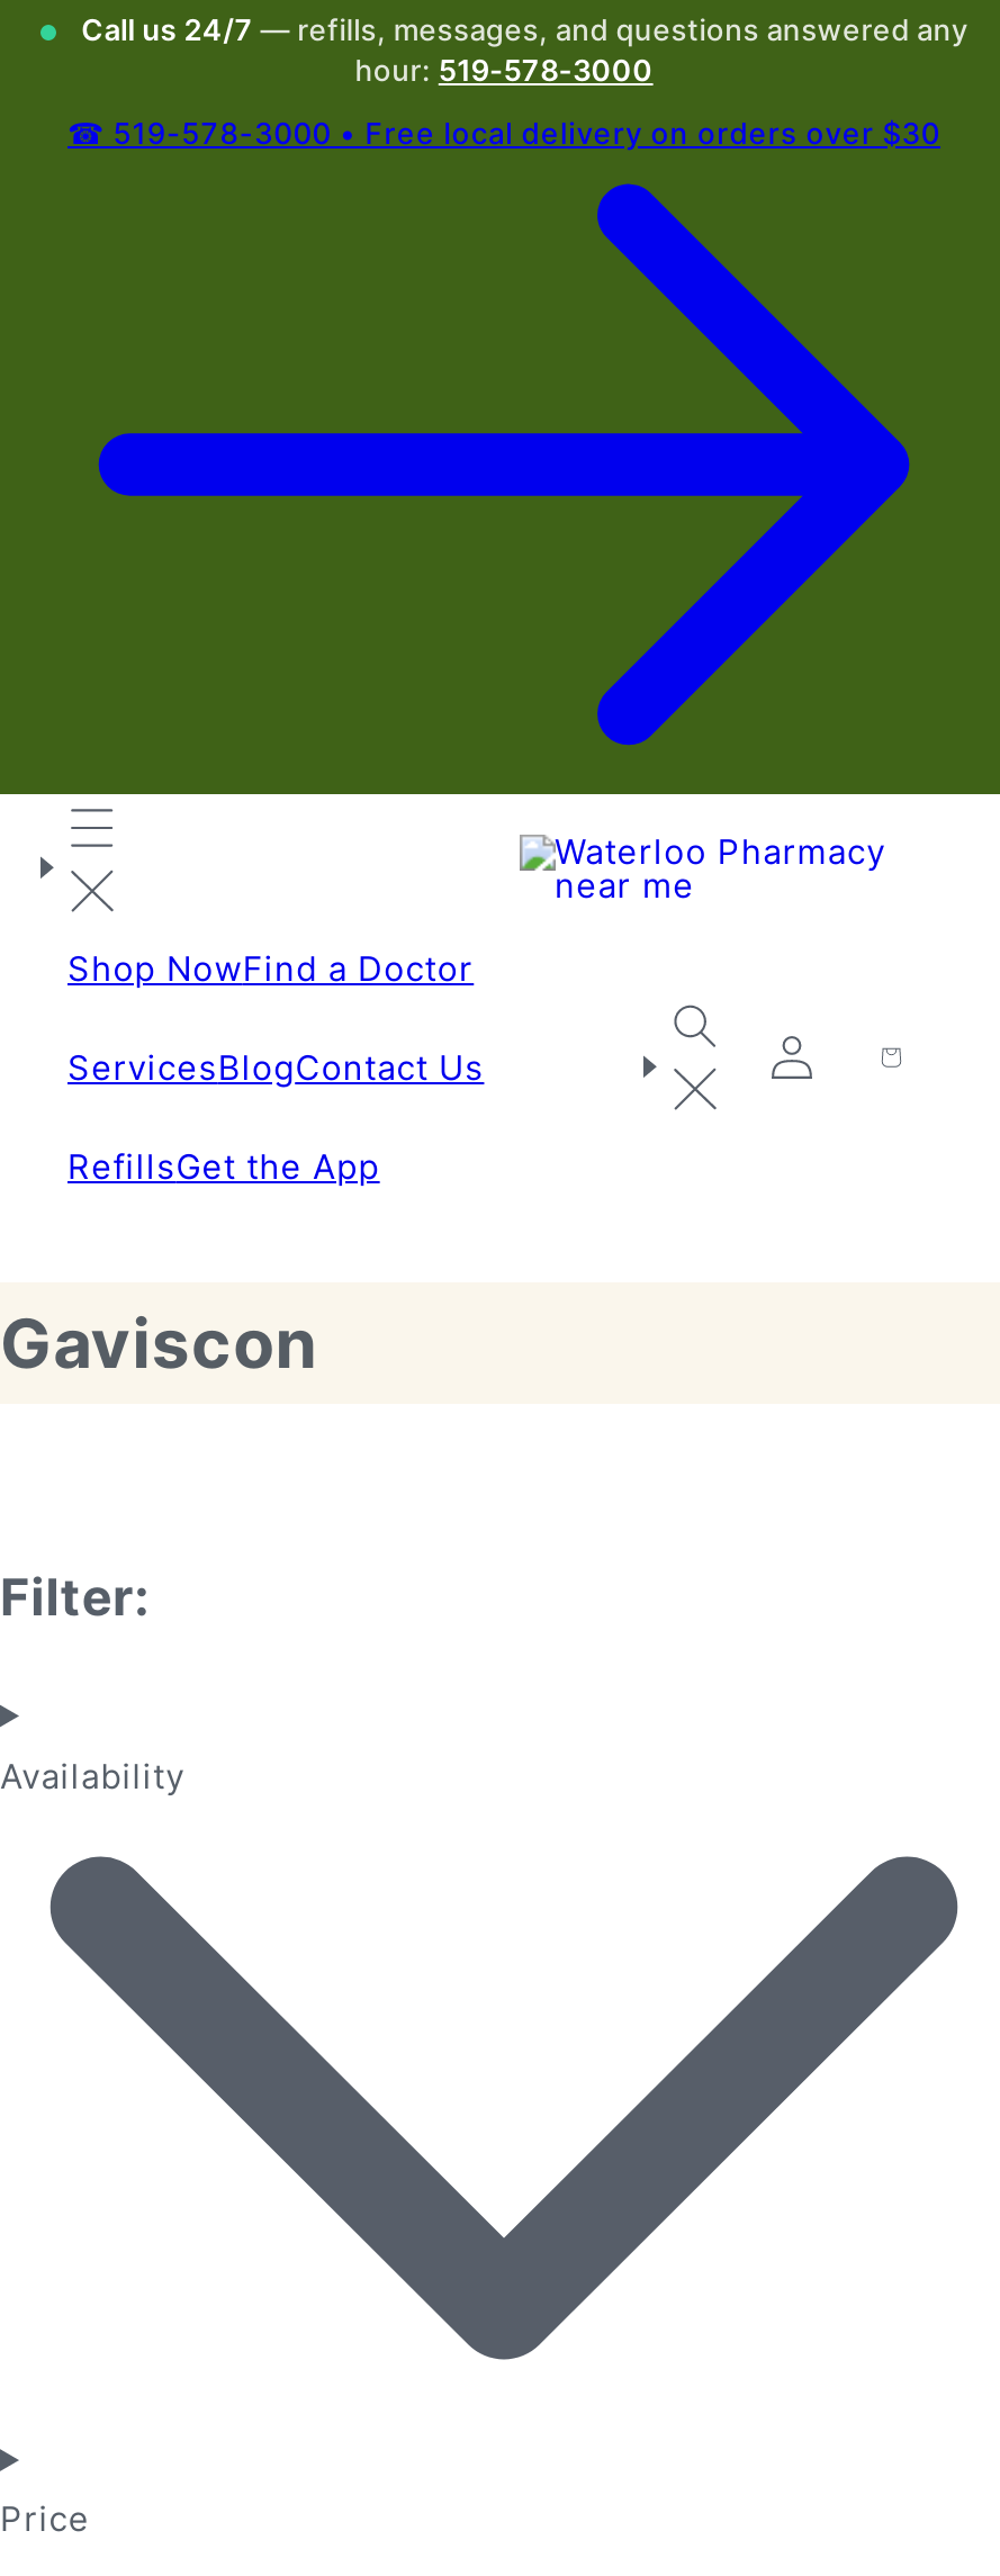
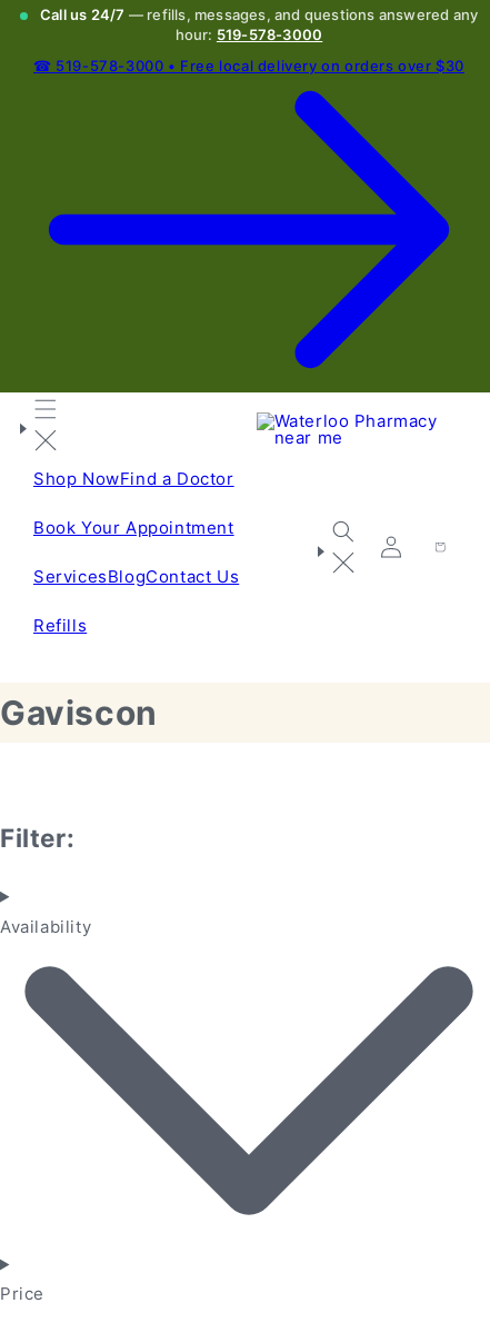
+ Book Your Appointment

- RefillsGet the App
+ Refills
